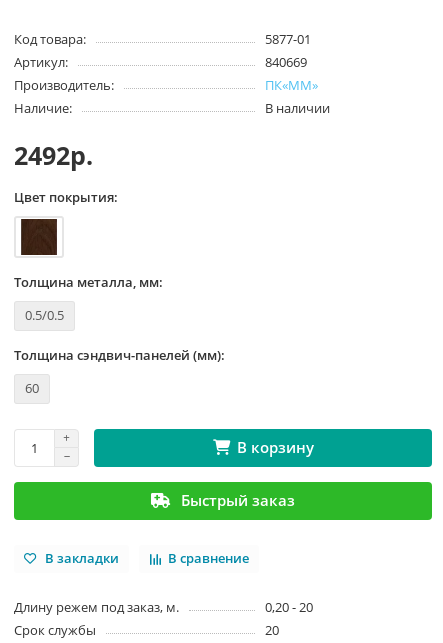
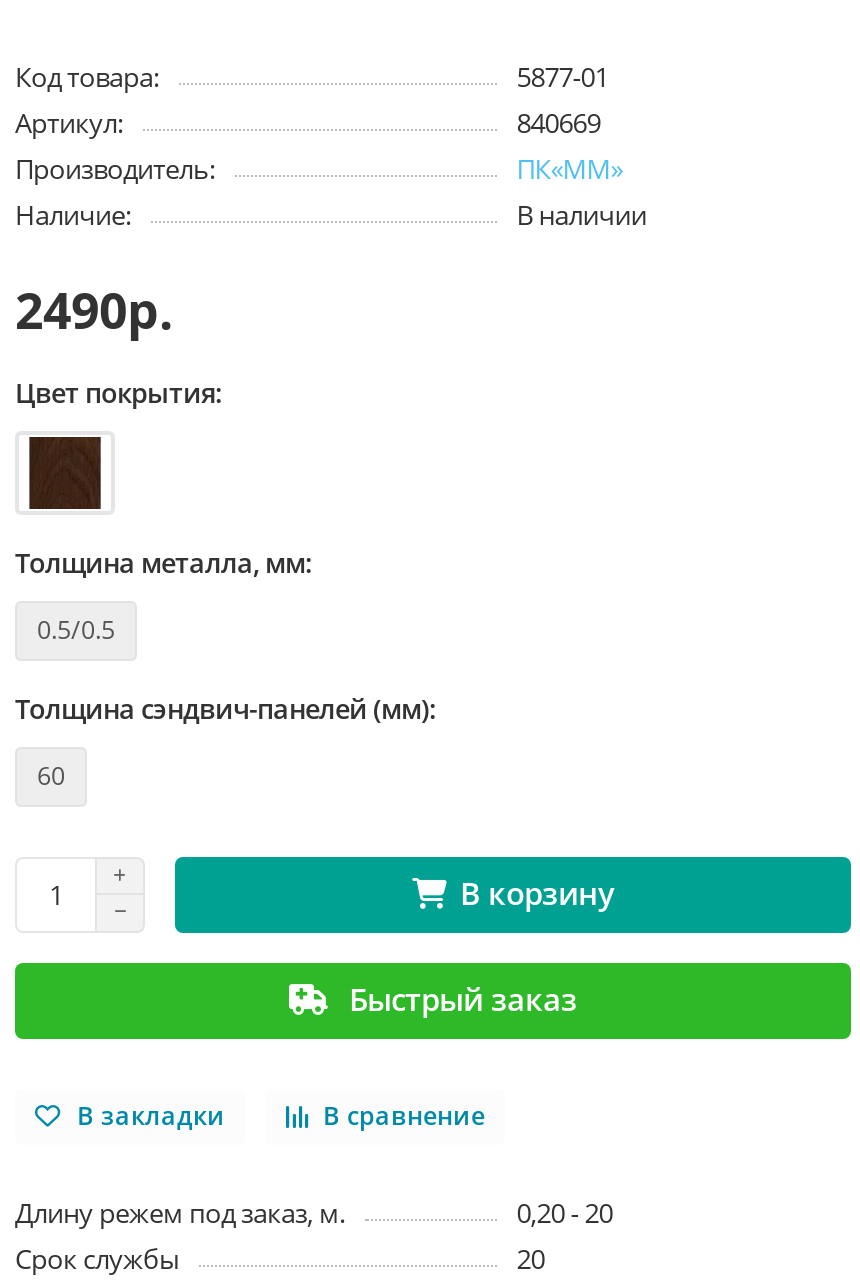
- 2492р.
+ 2490р.
